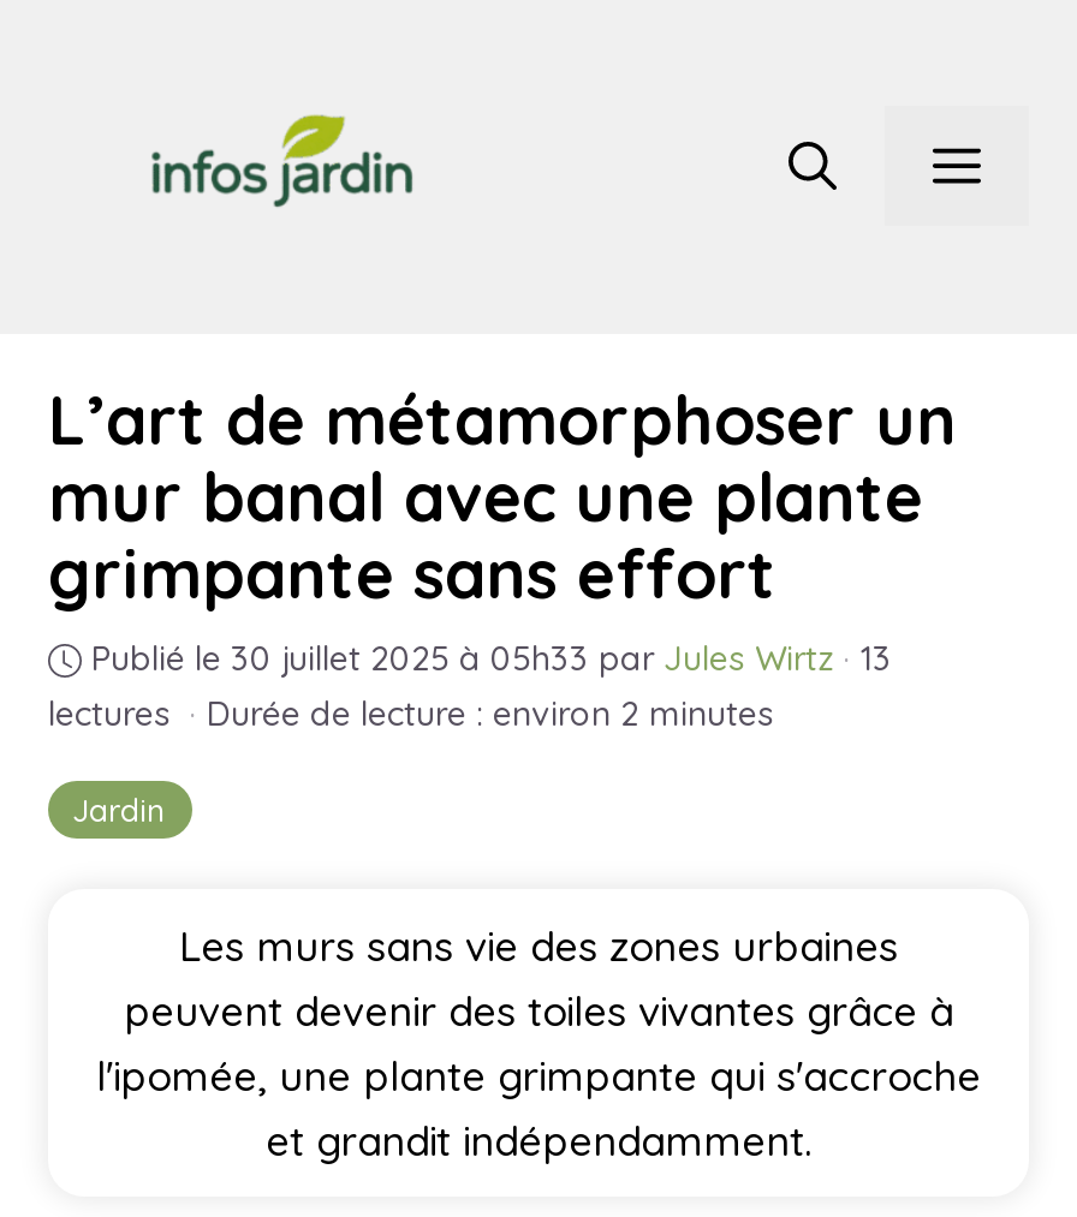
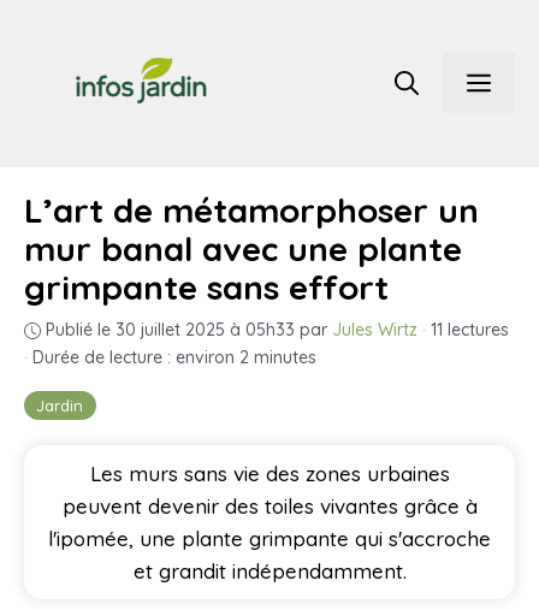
- Publié le 30 juillet 2025 à 05h33 par Jules Wirtz · 13
- lectures · Durée de lecture : environ 2 minutes
+ Publié le 30 juillet 2025 à 05h33 par Jules Wirtz · 11 lectures
+ · Durée de lecture : environ 2 minutes
